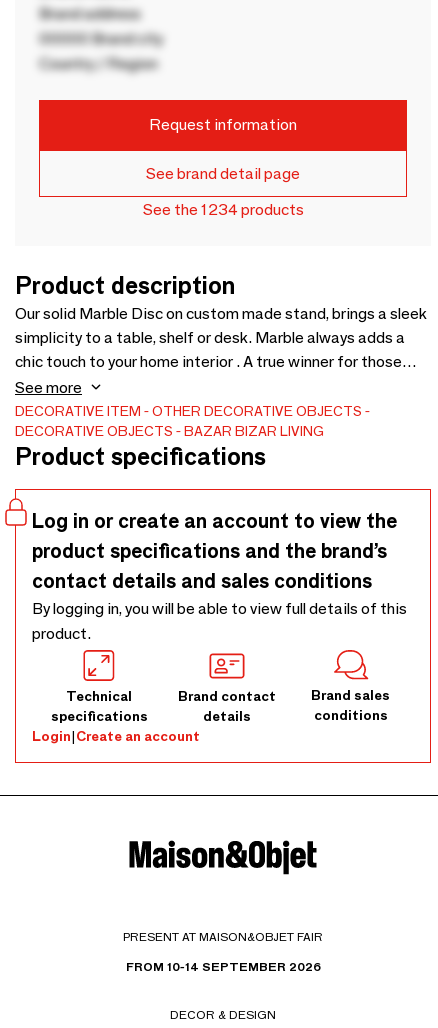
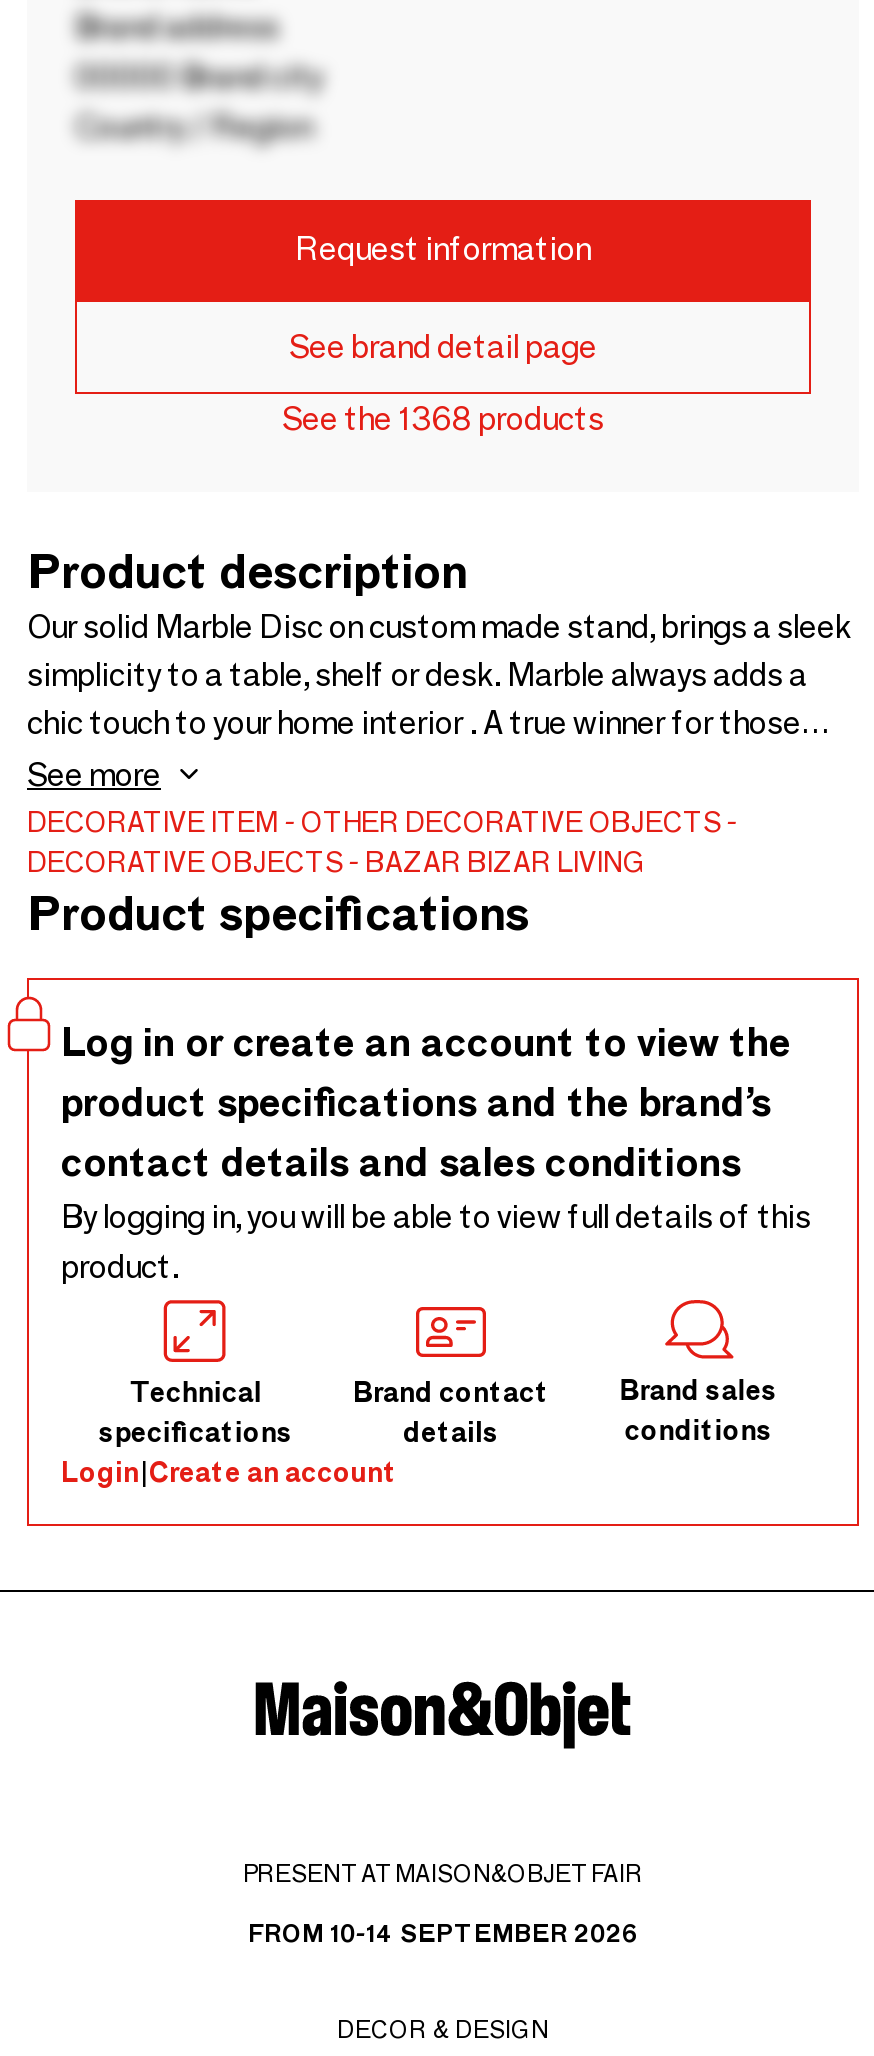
- See the 1234 products
+ See the 1368 products
